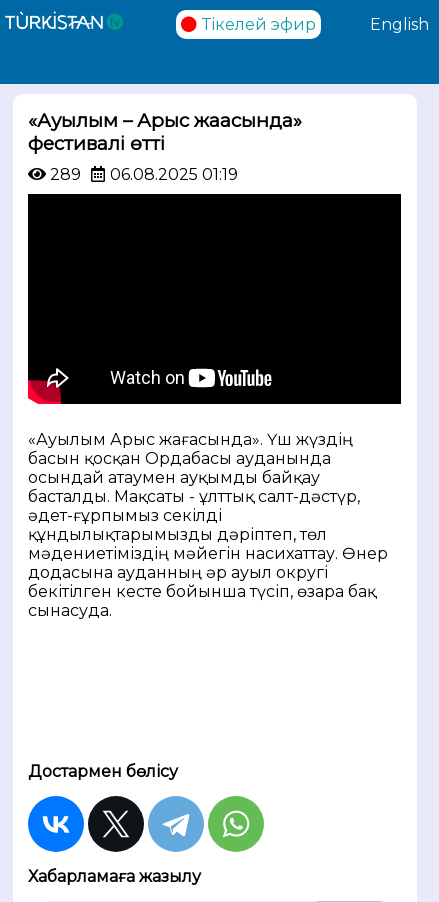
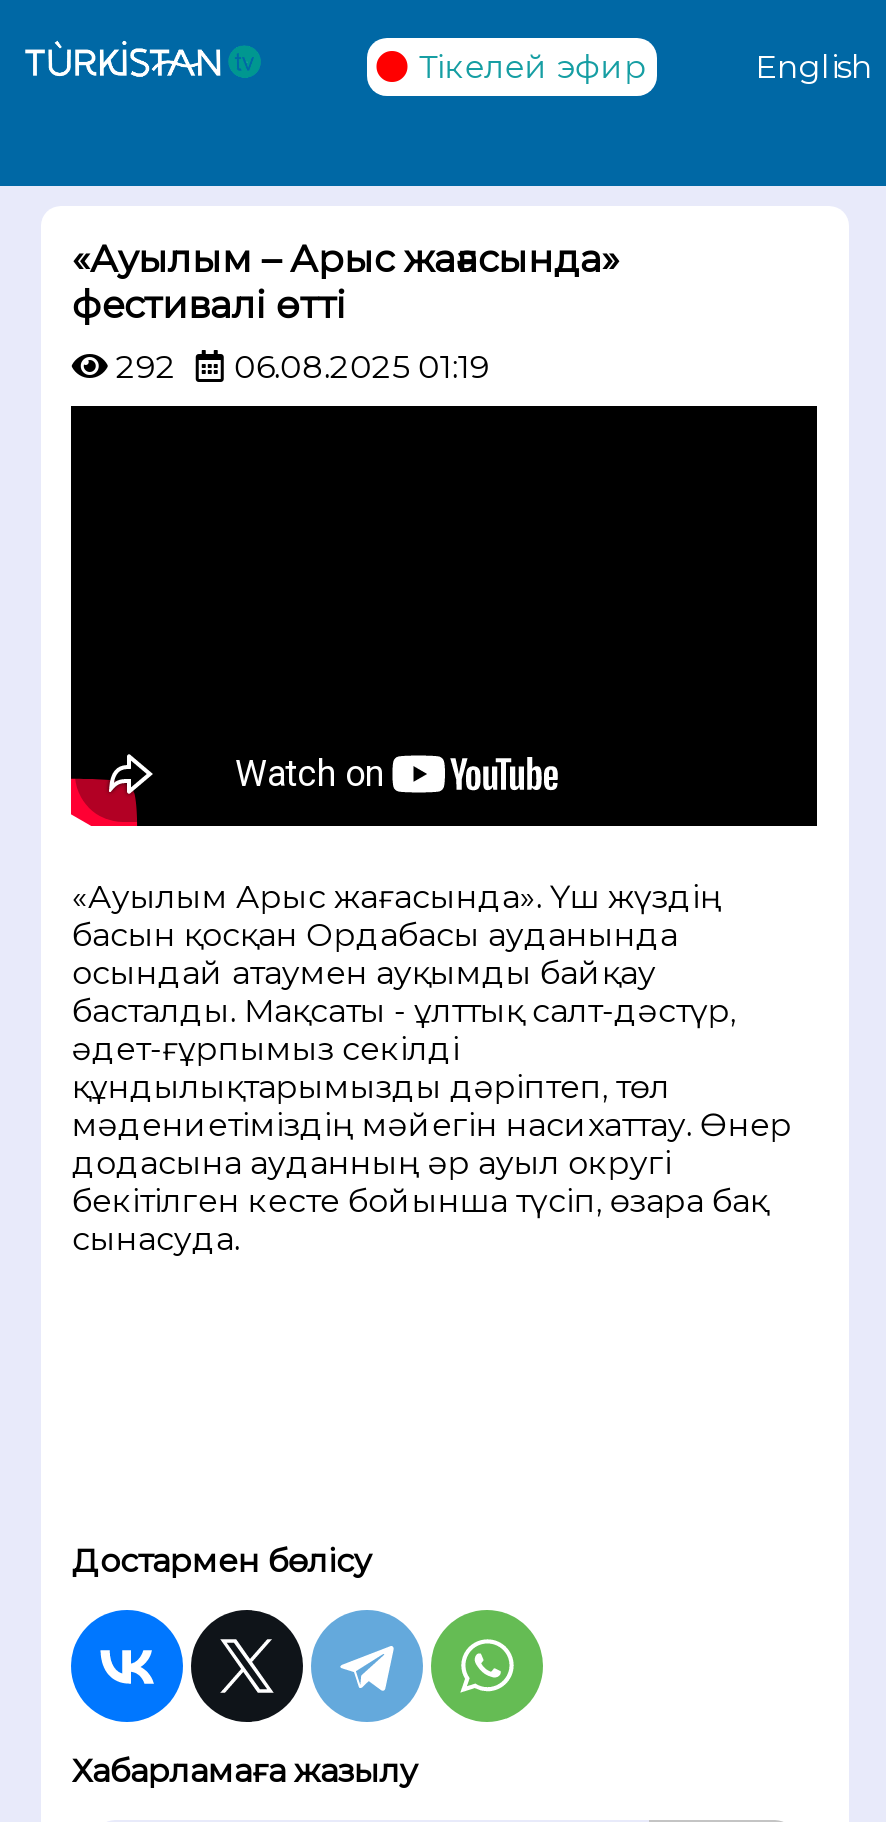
- 289 06.08.2025 01:19
+ 292 06.08.2025 01:19
